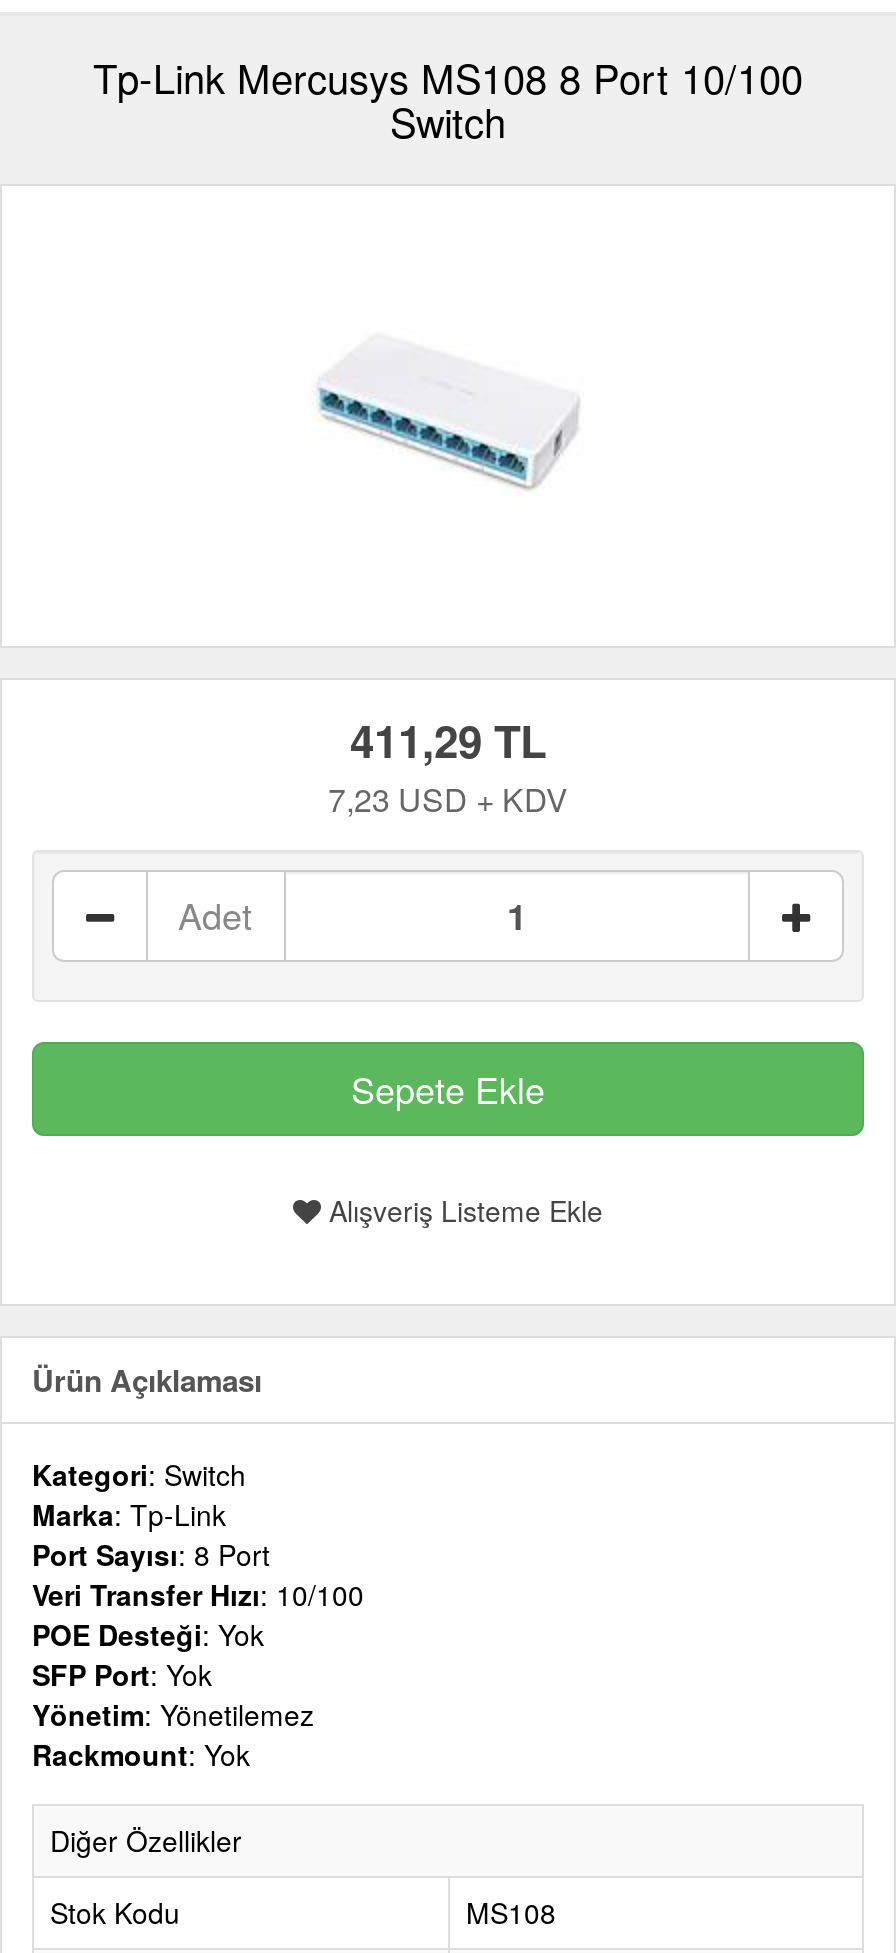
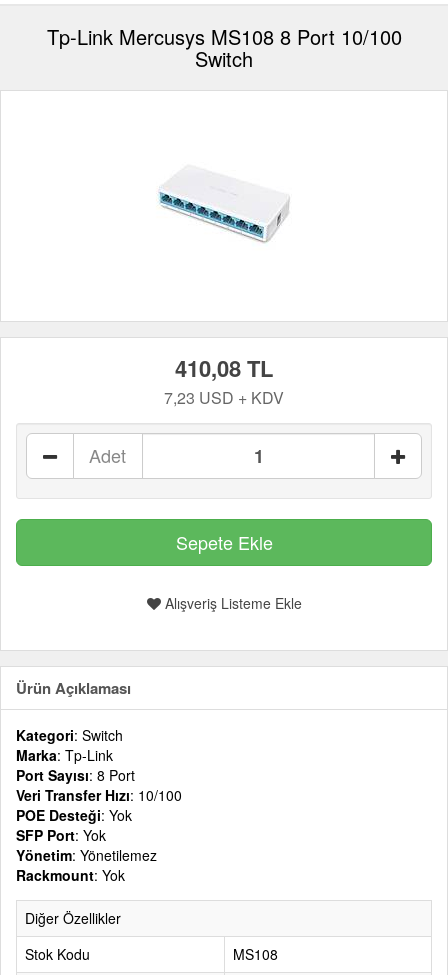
- 411,29 TL
+ 410,08 TL
